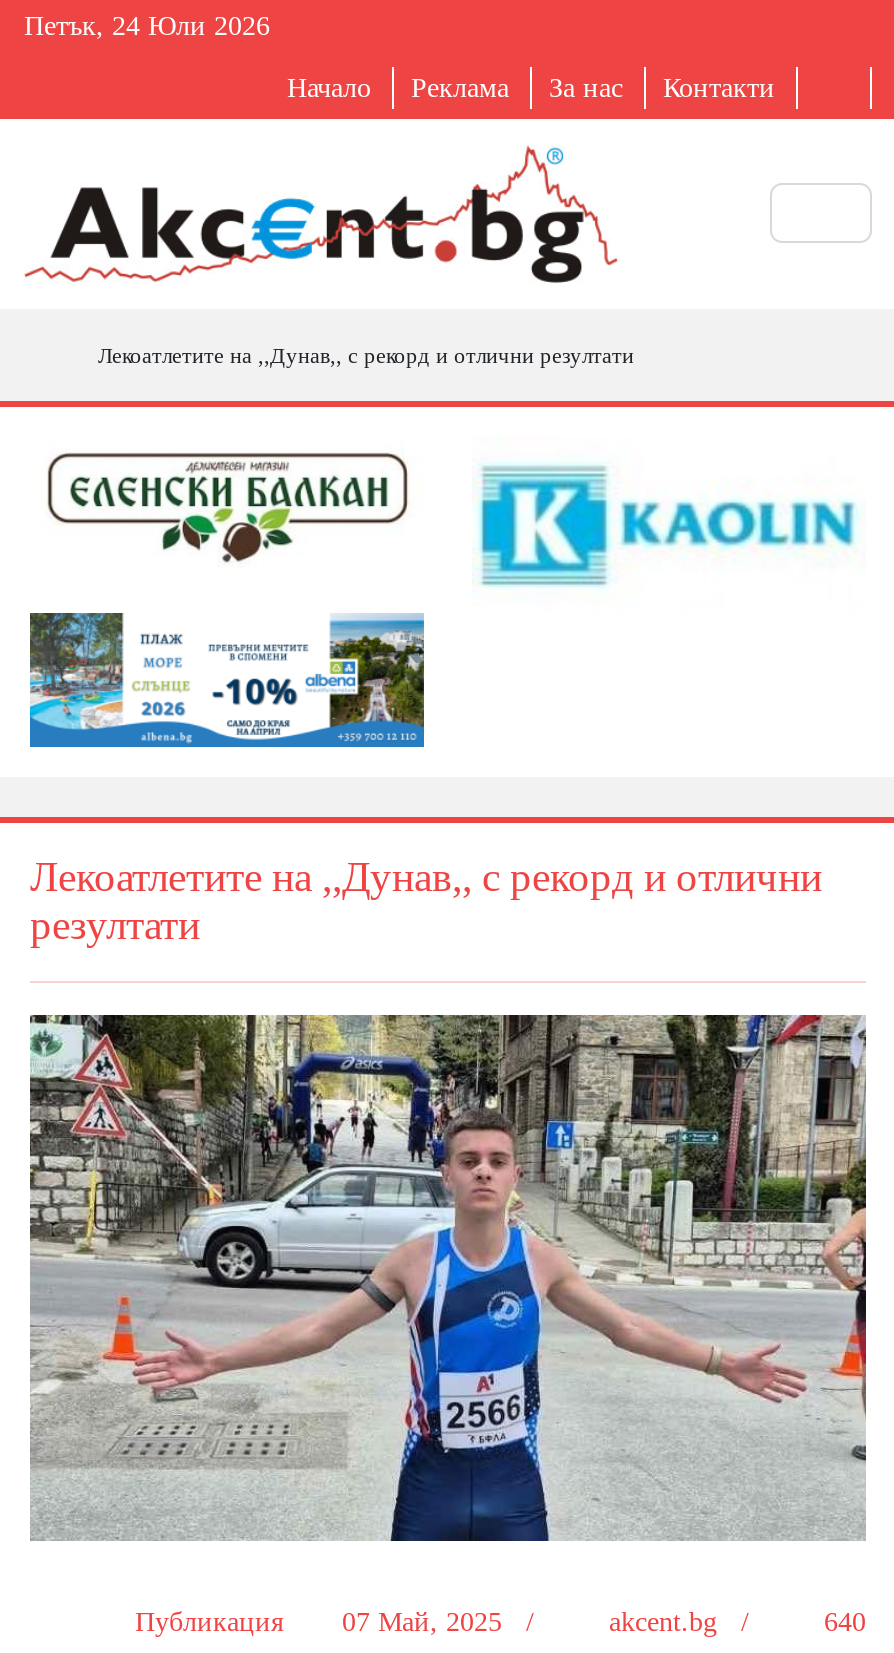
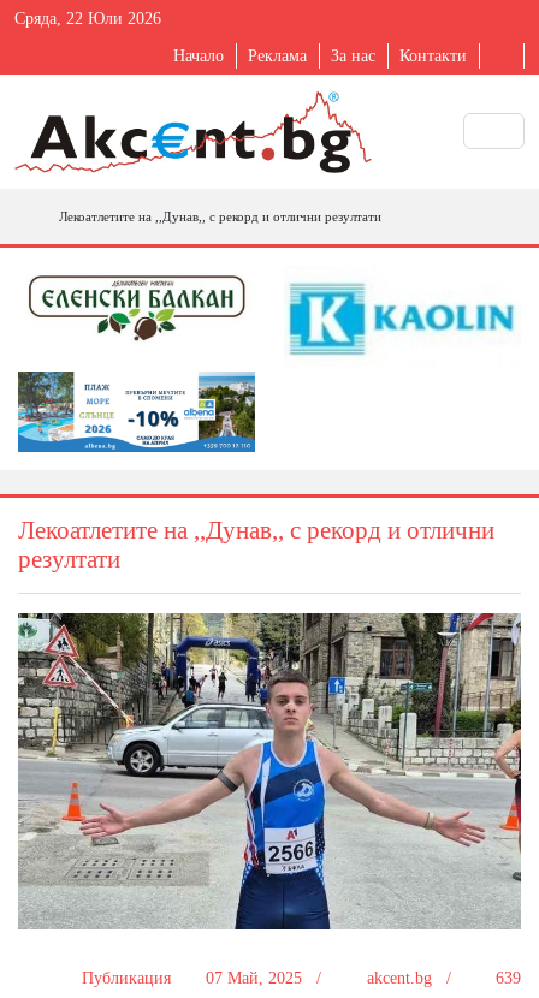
- Петък, 24 Юли 2026
+ Сряда, 22 Юли 2026

- Публикация 07 Май, 2025 / akcent.bg / 640
+ Публикация 07 Май, 2025 / akcent.bg / 639
